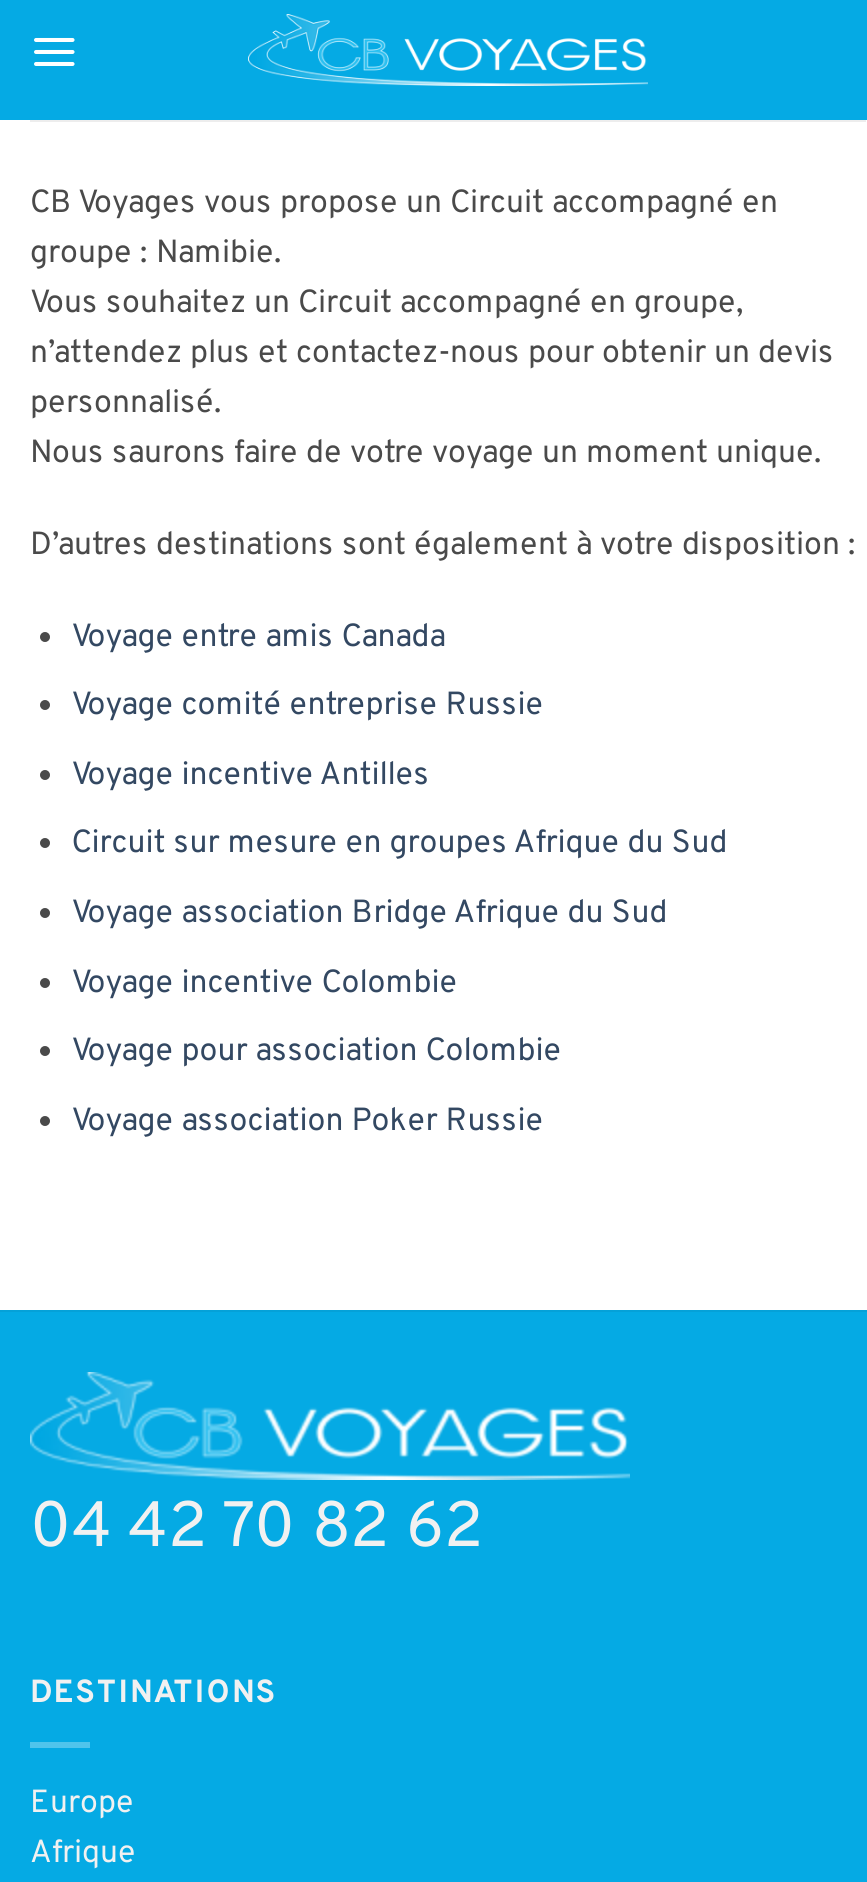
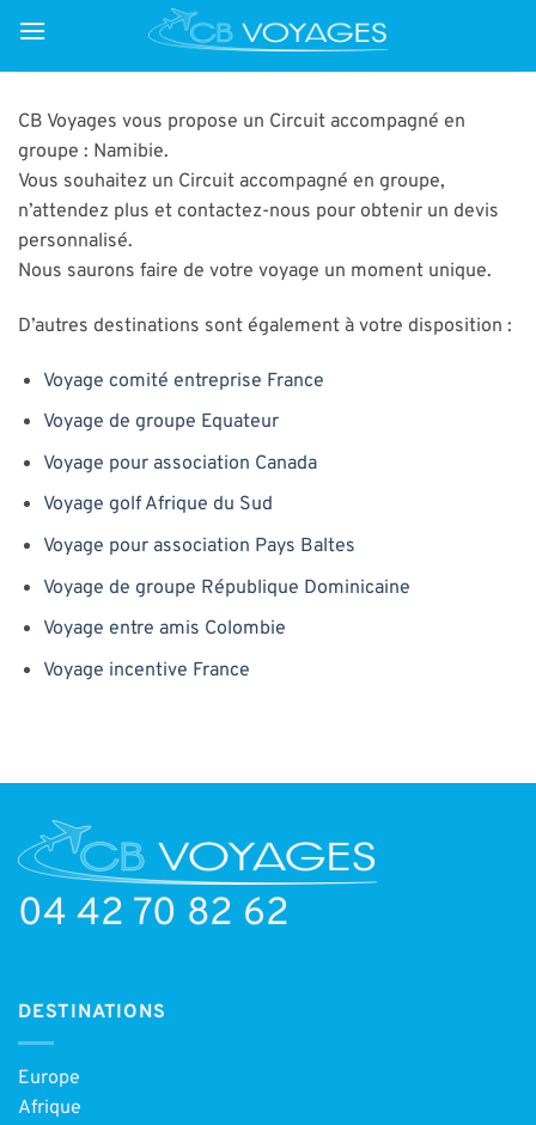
- Voyage entre amis Canada
+ Voyage comité entreprise France

- Voyage comité entreprise Russie
+ Voyage de groupe Equateur

- Voyage incentive Antilles
+ Voyage pour association Canada

- Circuit sur mesure en groupes Afrique du Sud
+ Voyage golf Afrique du Sud

- Voyage association Bridge Afrique du Sud
+ Voyage pour association Pays Baltes

- Voyage incentive Colombie
+ Voyage de groupe République Dominicaine

- Voyage pour association Colombie
+ Voyage entre amis Colombie

- Voyage association Poker Russie
+ Voyage incentive France
